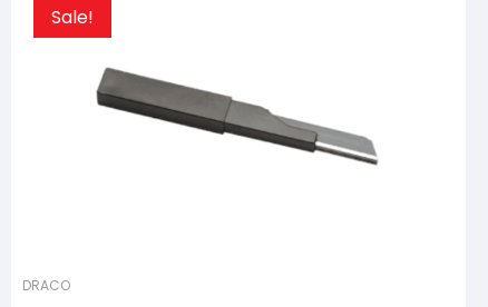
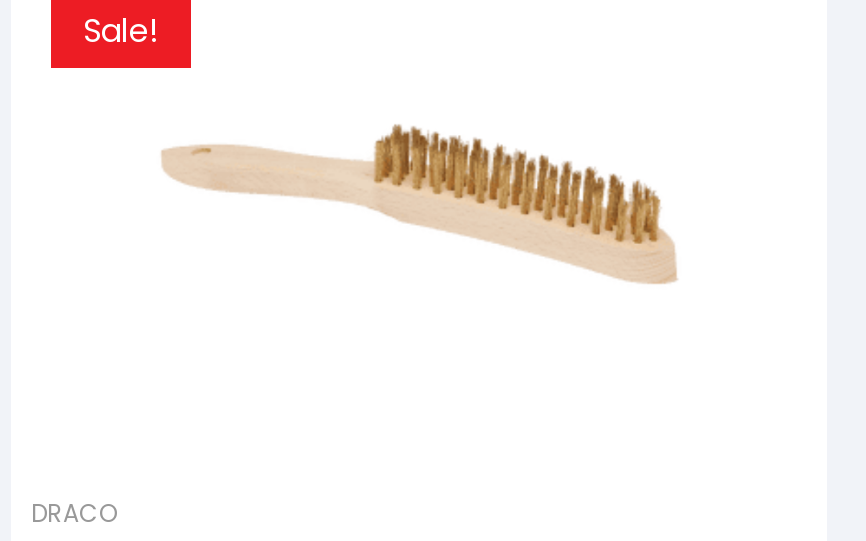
- [image]
+ [image]
